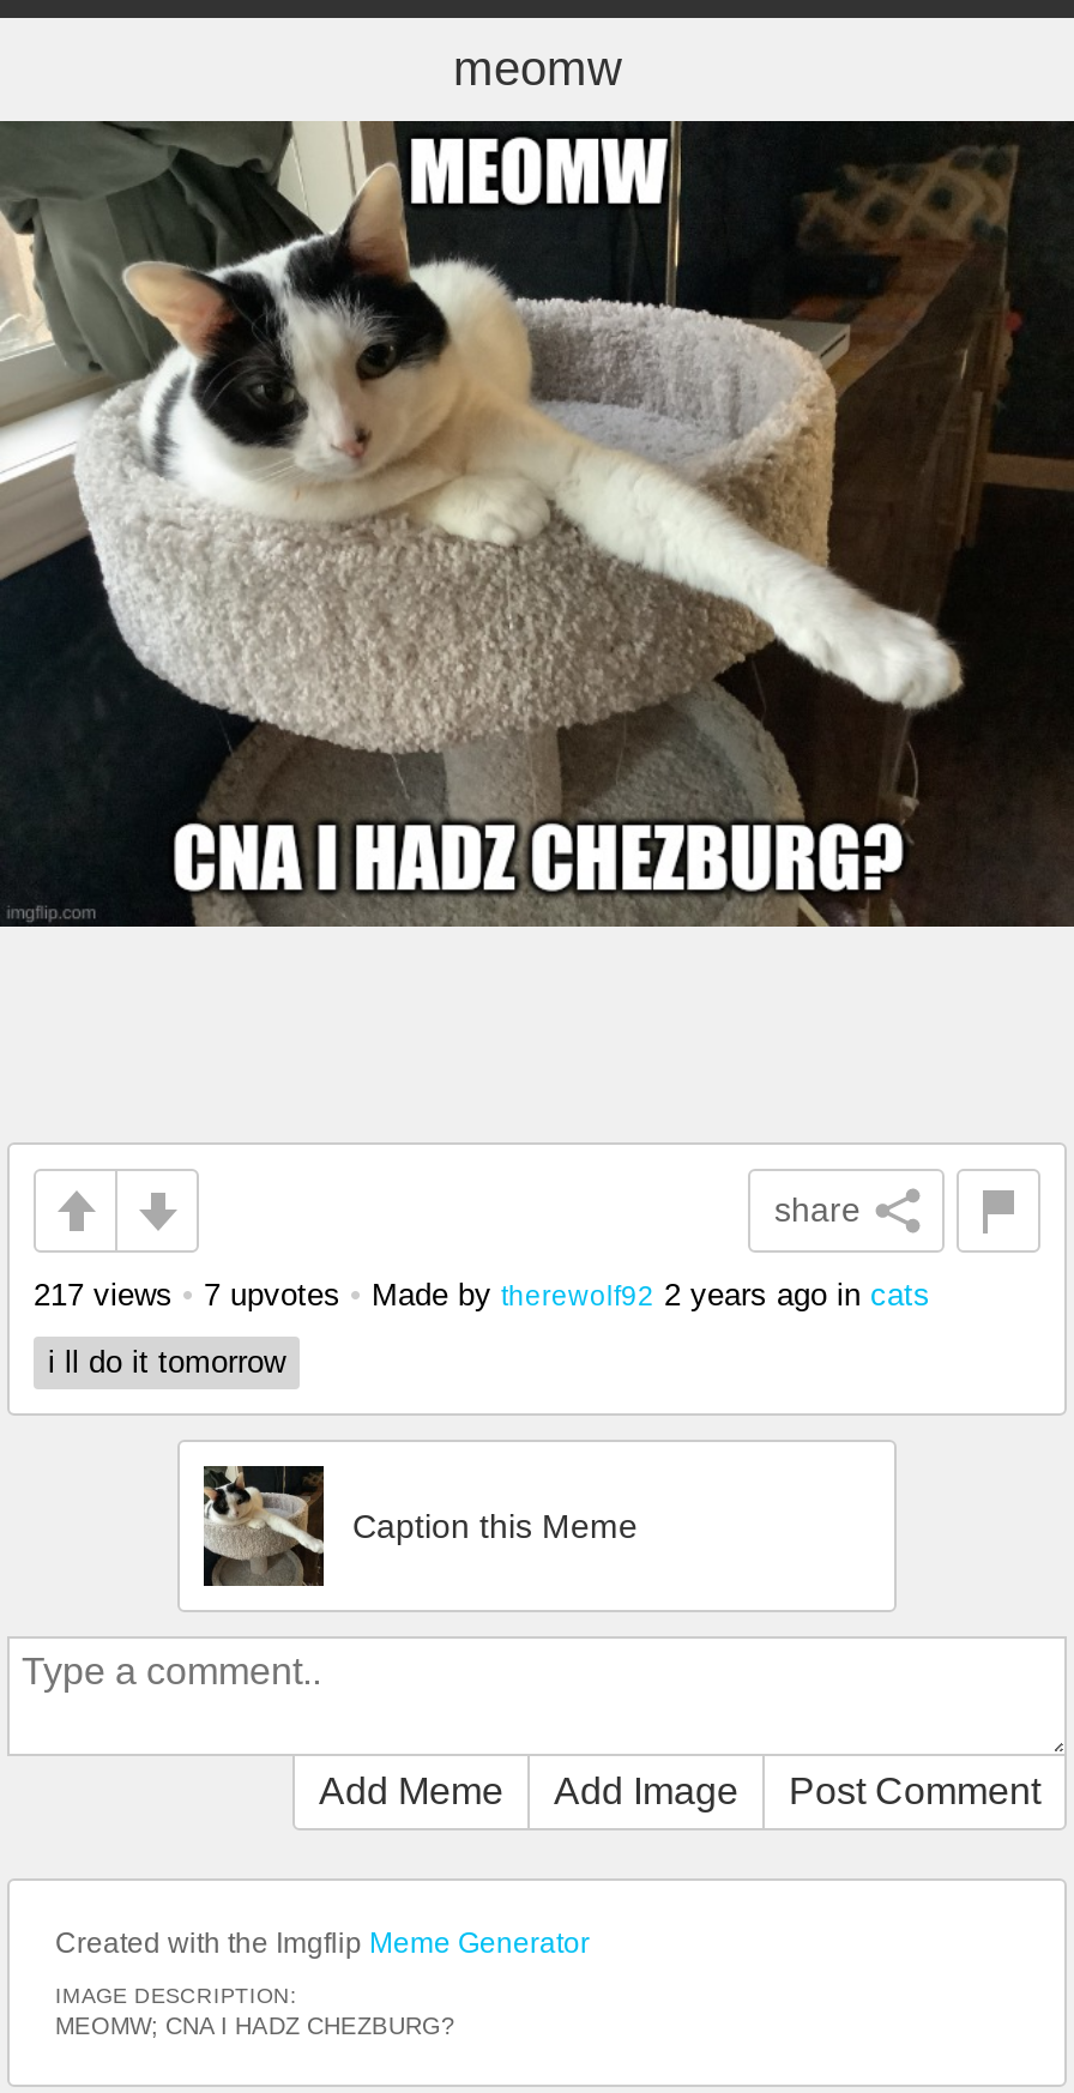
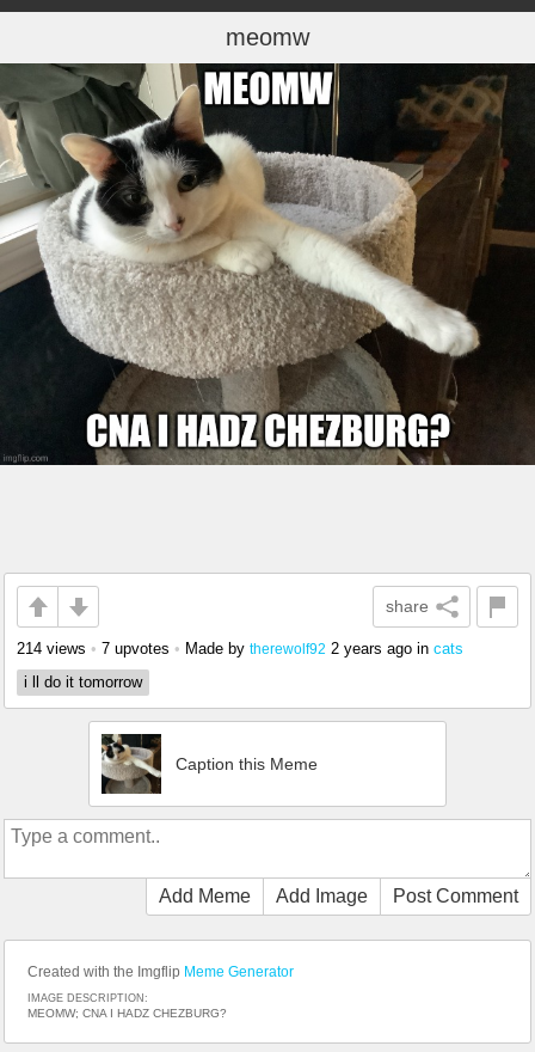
- 217 views • 7 upvotes • Made by therewolf92 2 years ago in cats
+ 214 views • 7 upvotes • Made by therewolf92 2 years ago in cats
